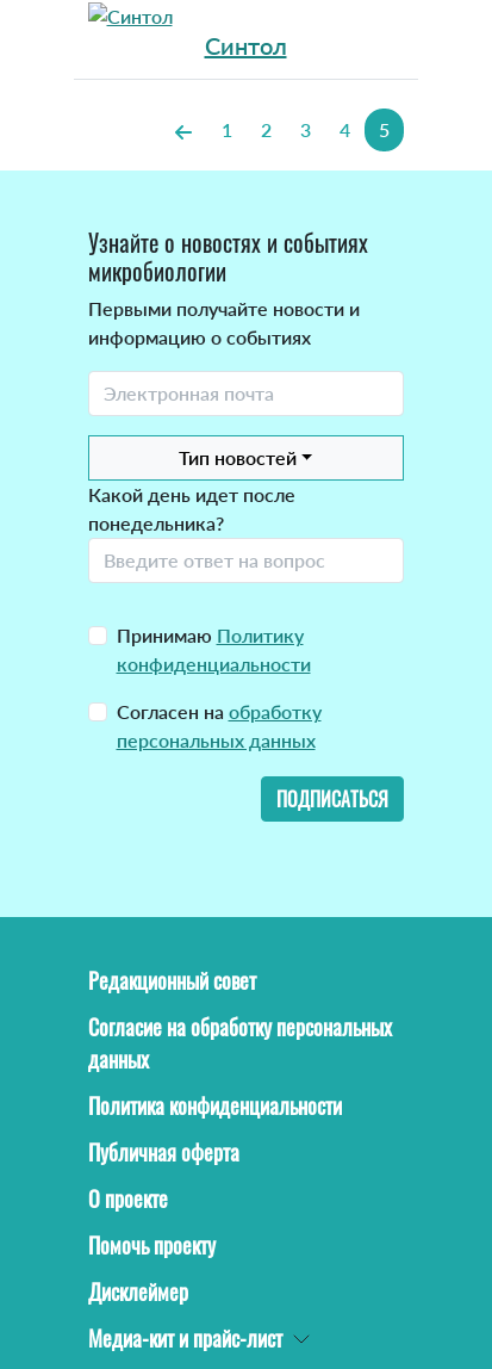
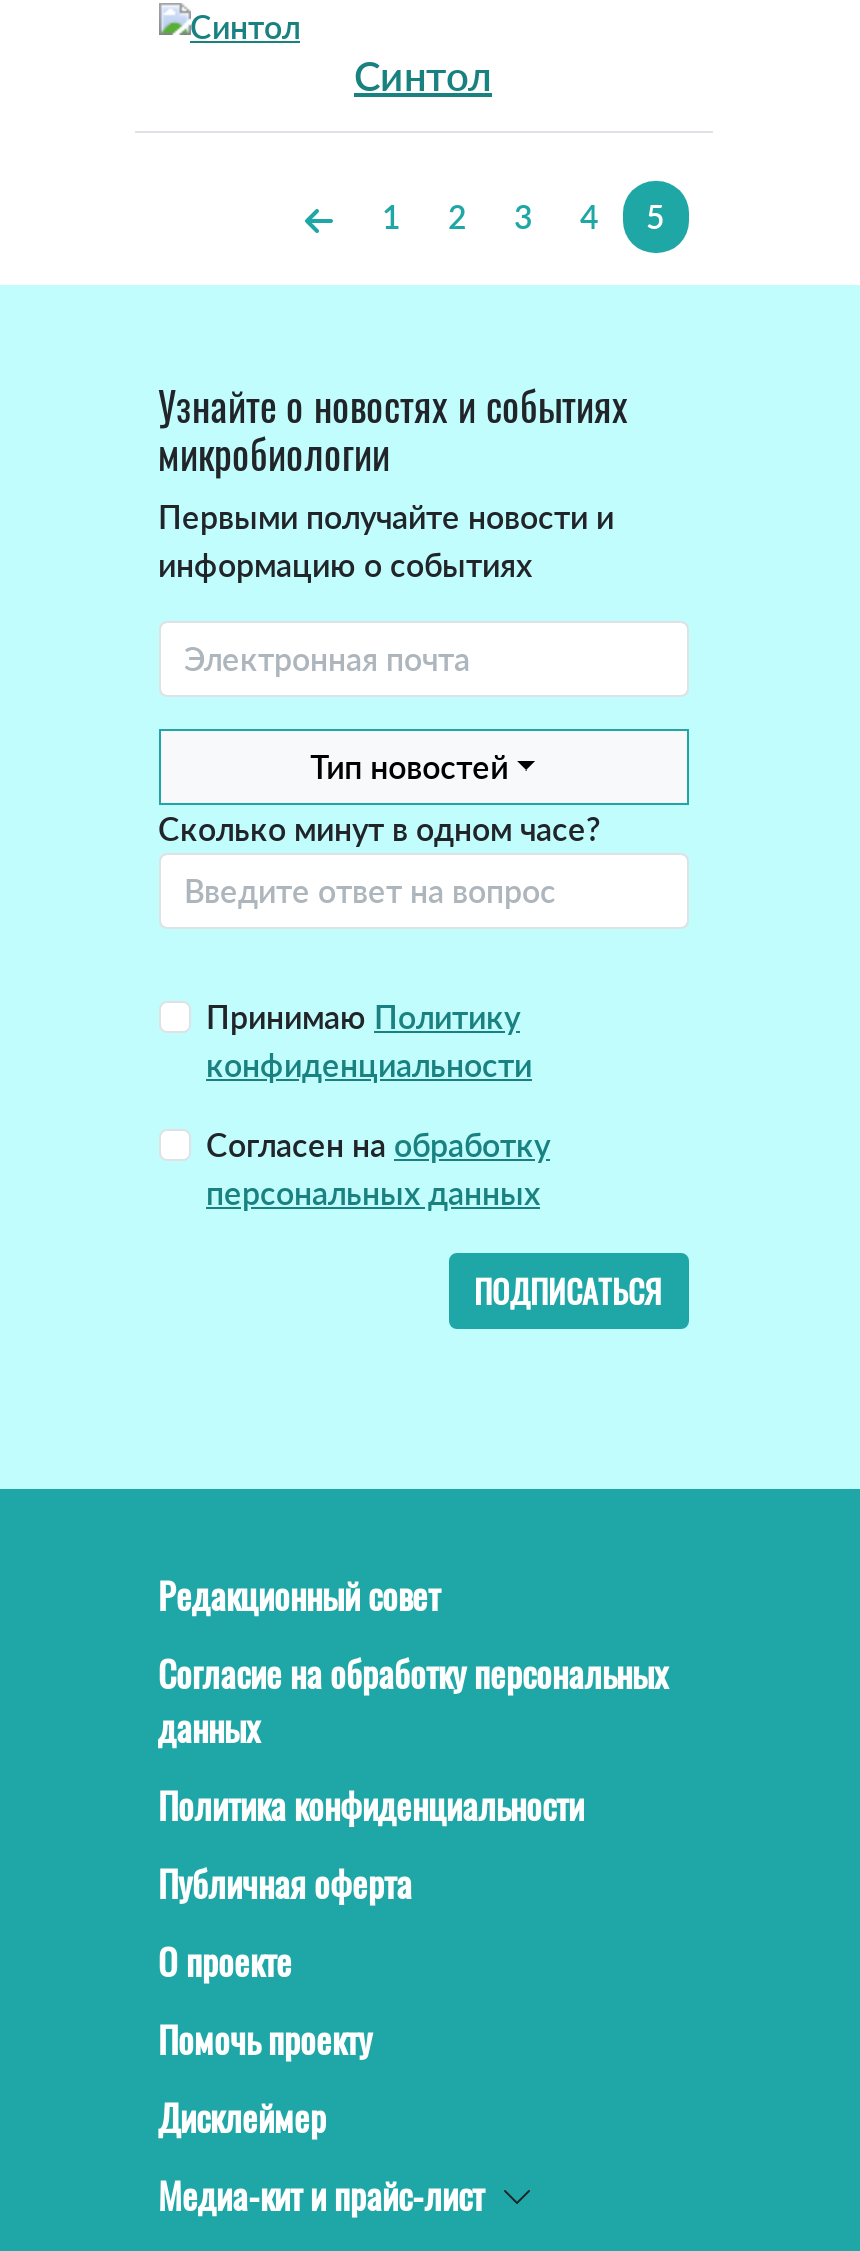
- Какой день идет после
- понедельника?
+ Сколько минут в одном часе?
